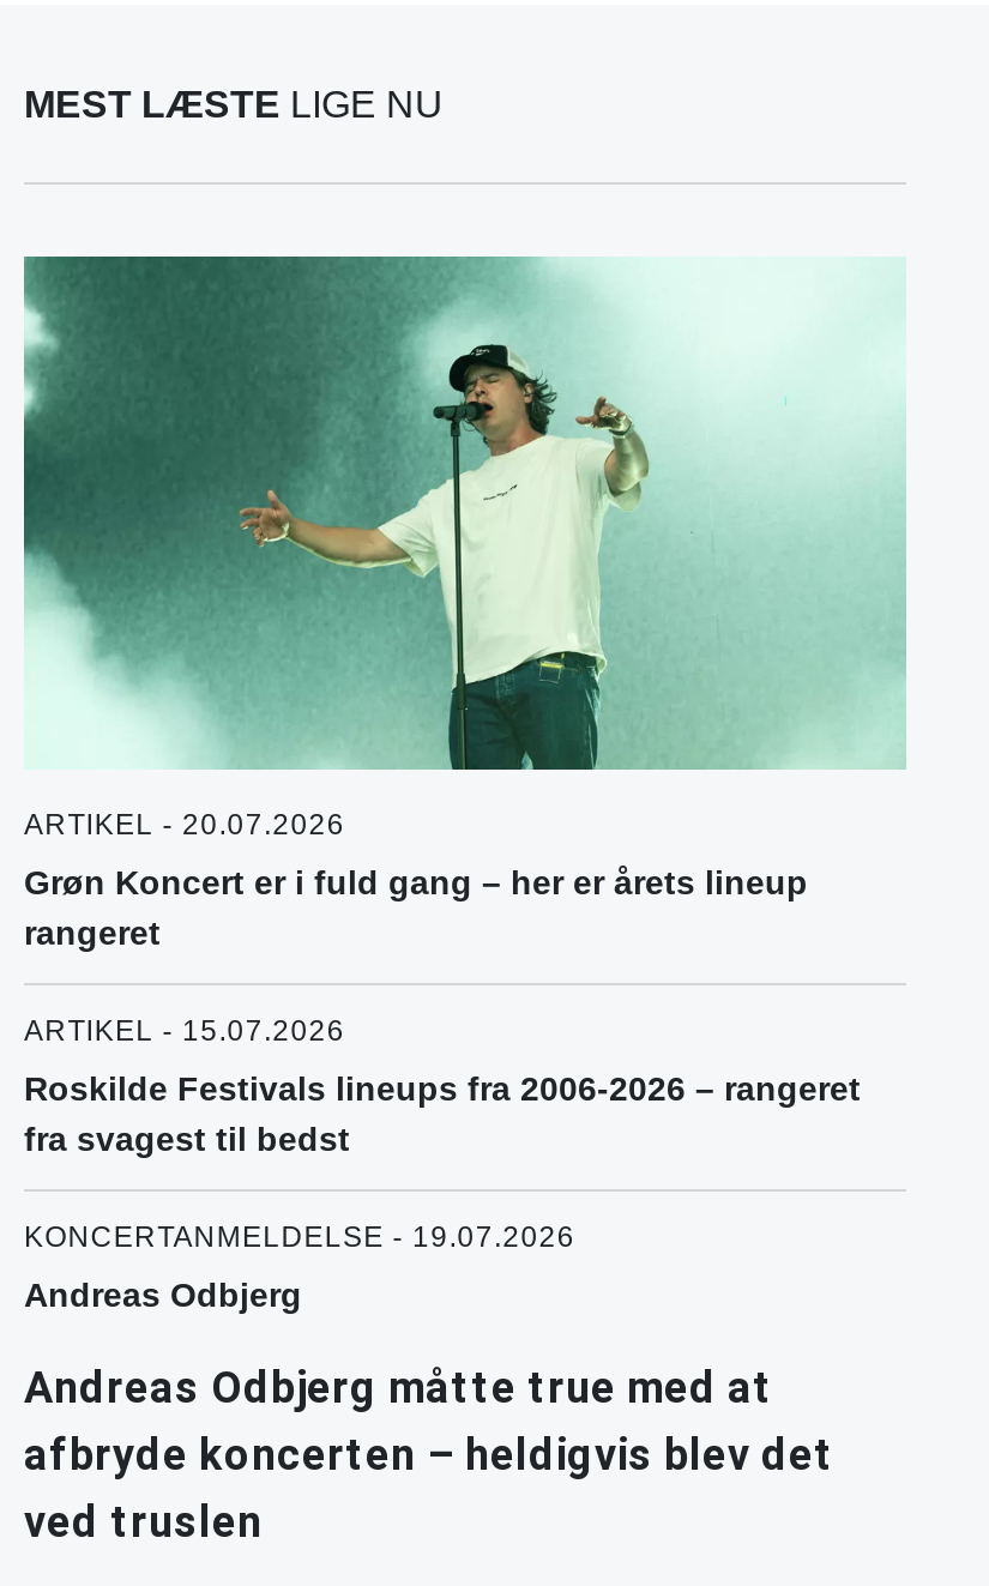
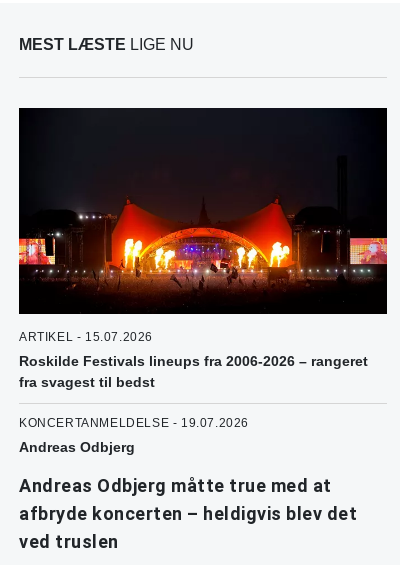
- [image]
+ [image]

- ARTIKEL - 20.07.2026
- Grøn Koncert er i fuld gang – her er årets lineup
- rangeret
